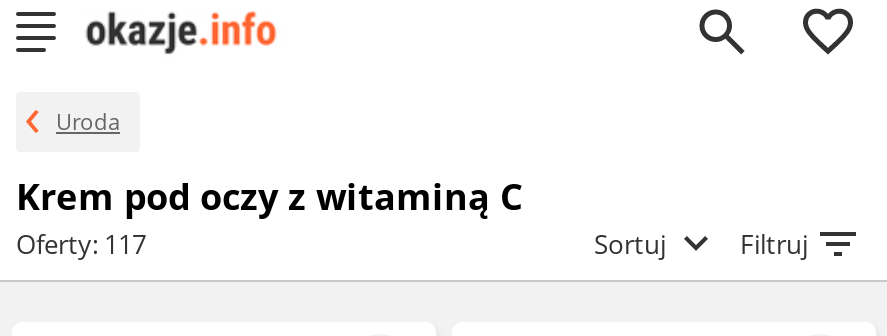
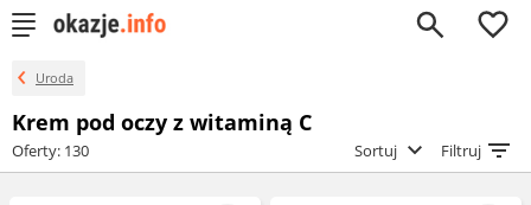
- Oferty: 117
+ Oferty: 130
